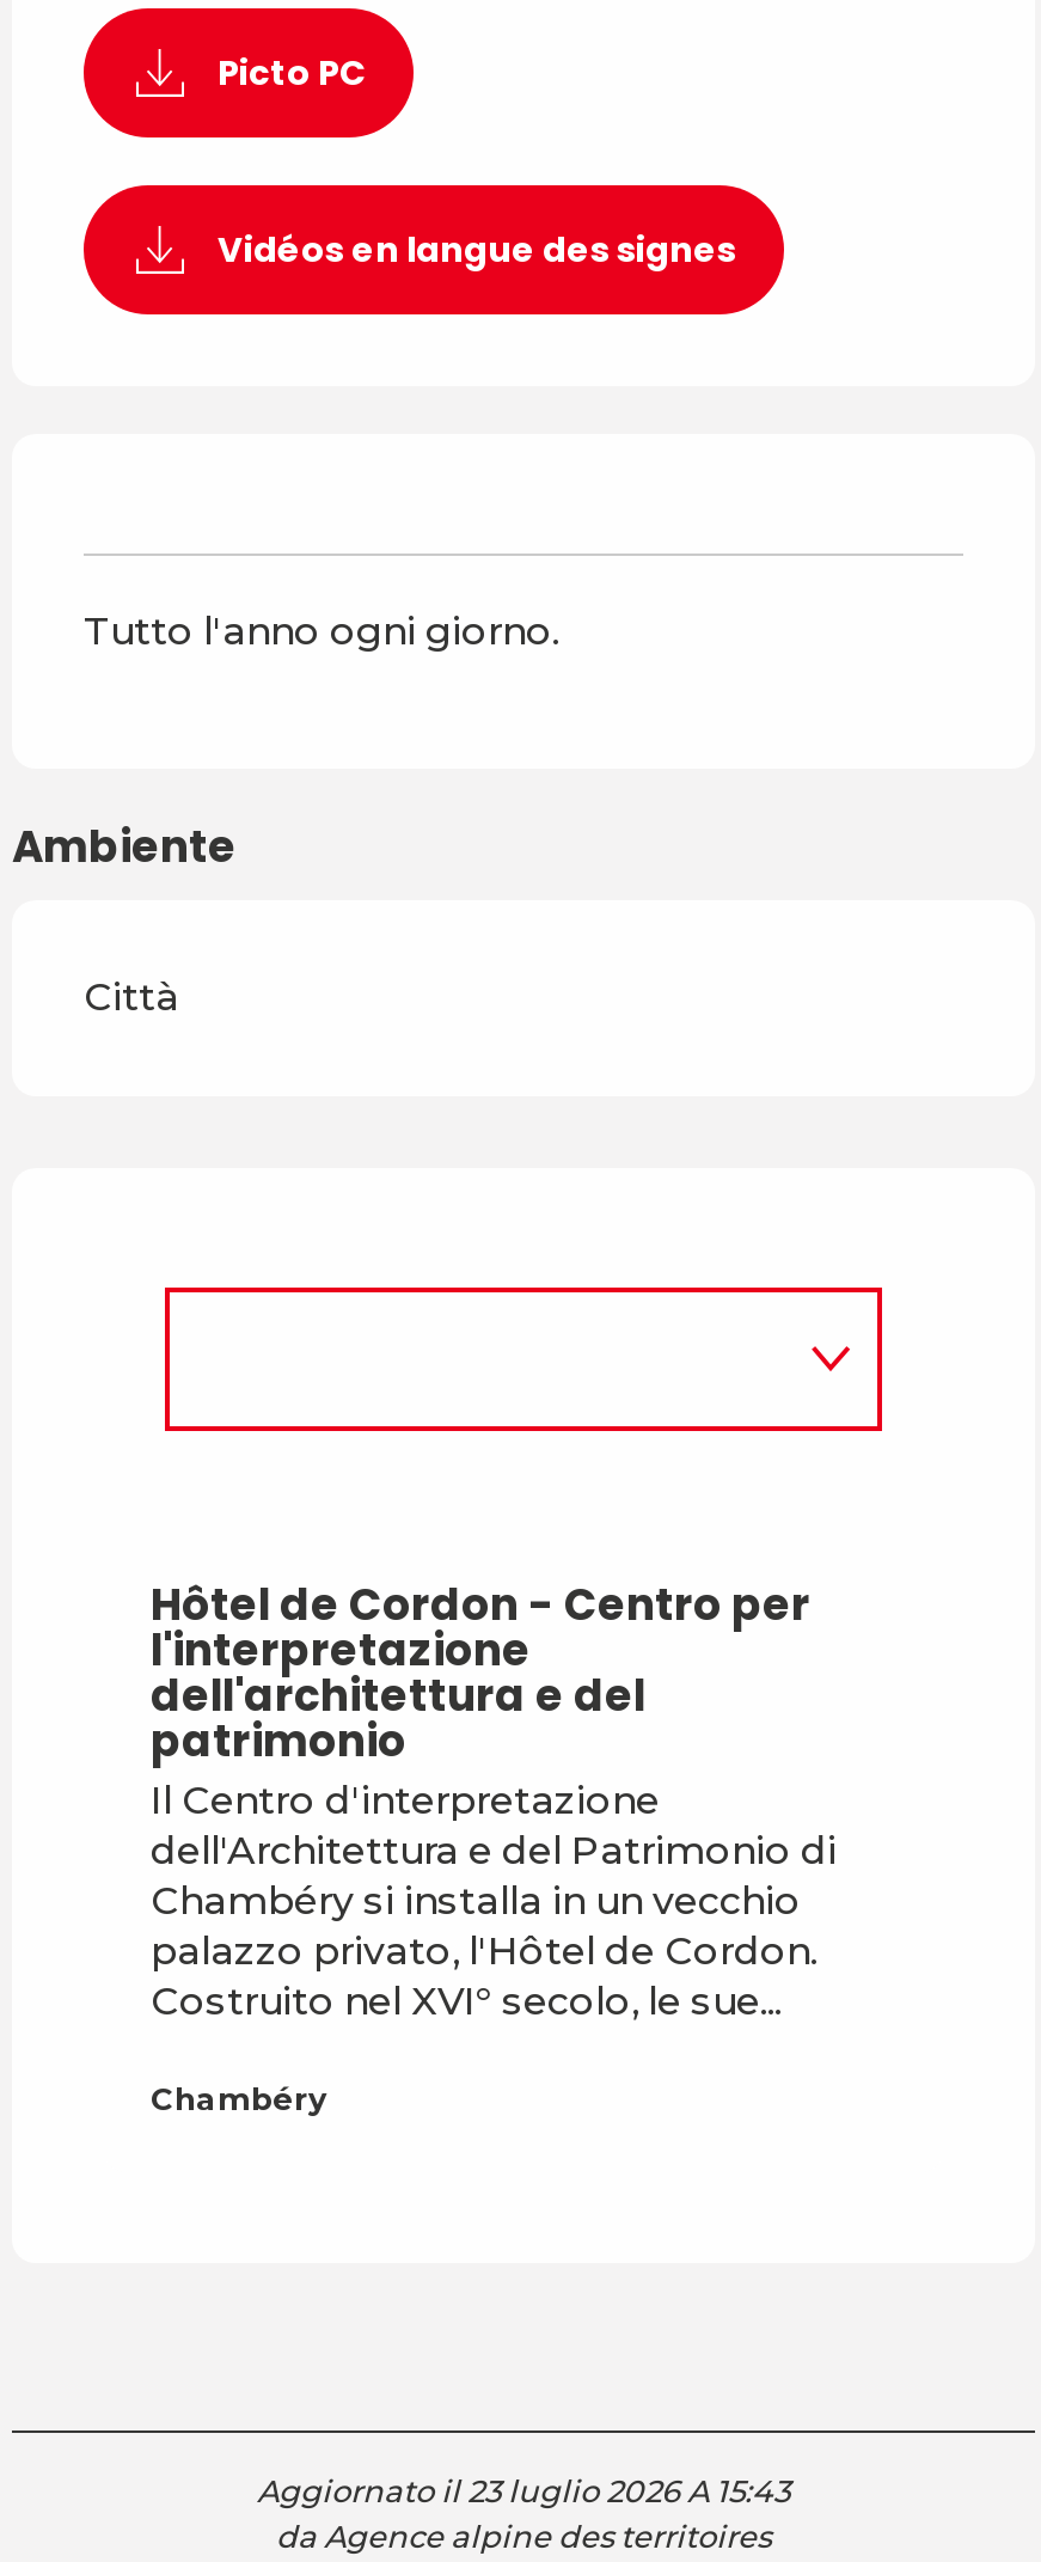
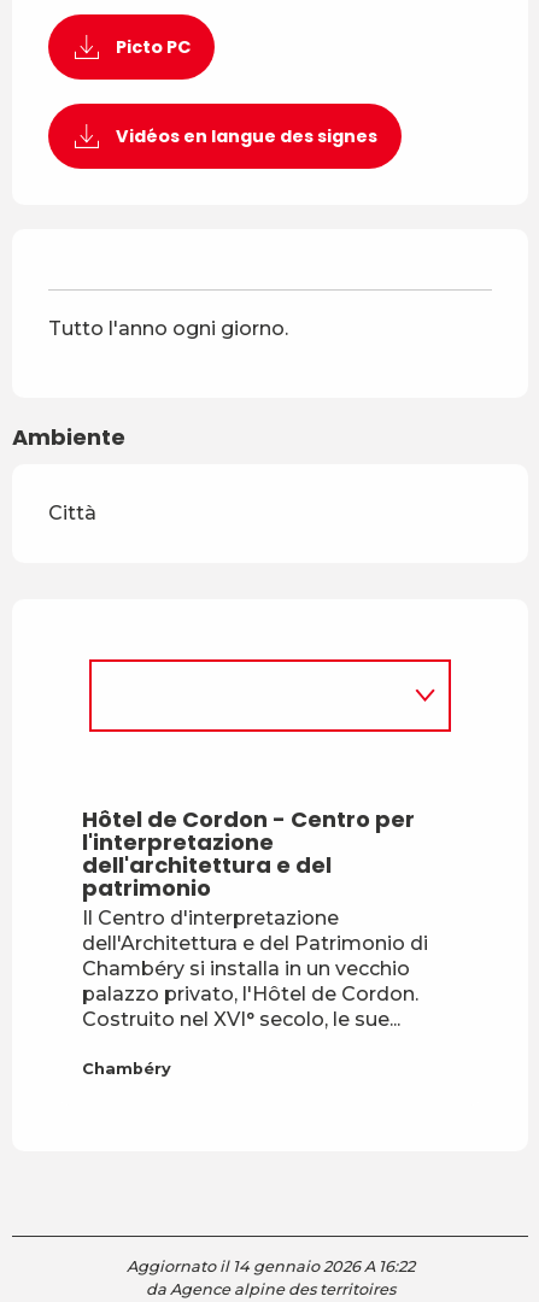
- Aggiornato il 23 luglio 2026 A 15:43
+ Aggiornato il 14 gennaio 2026 A 16:22
